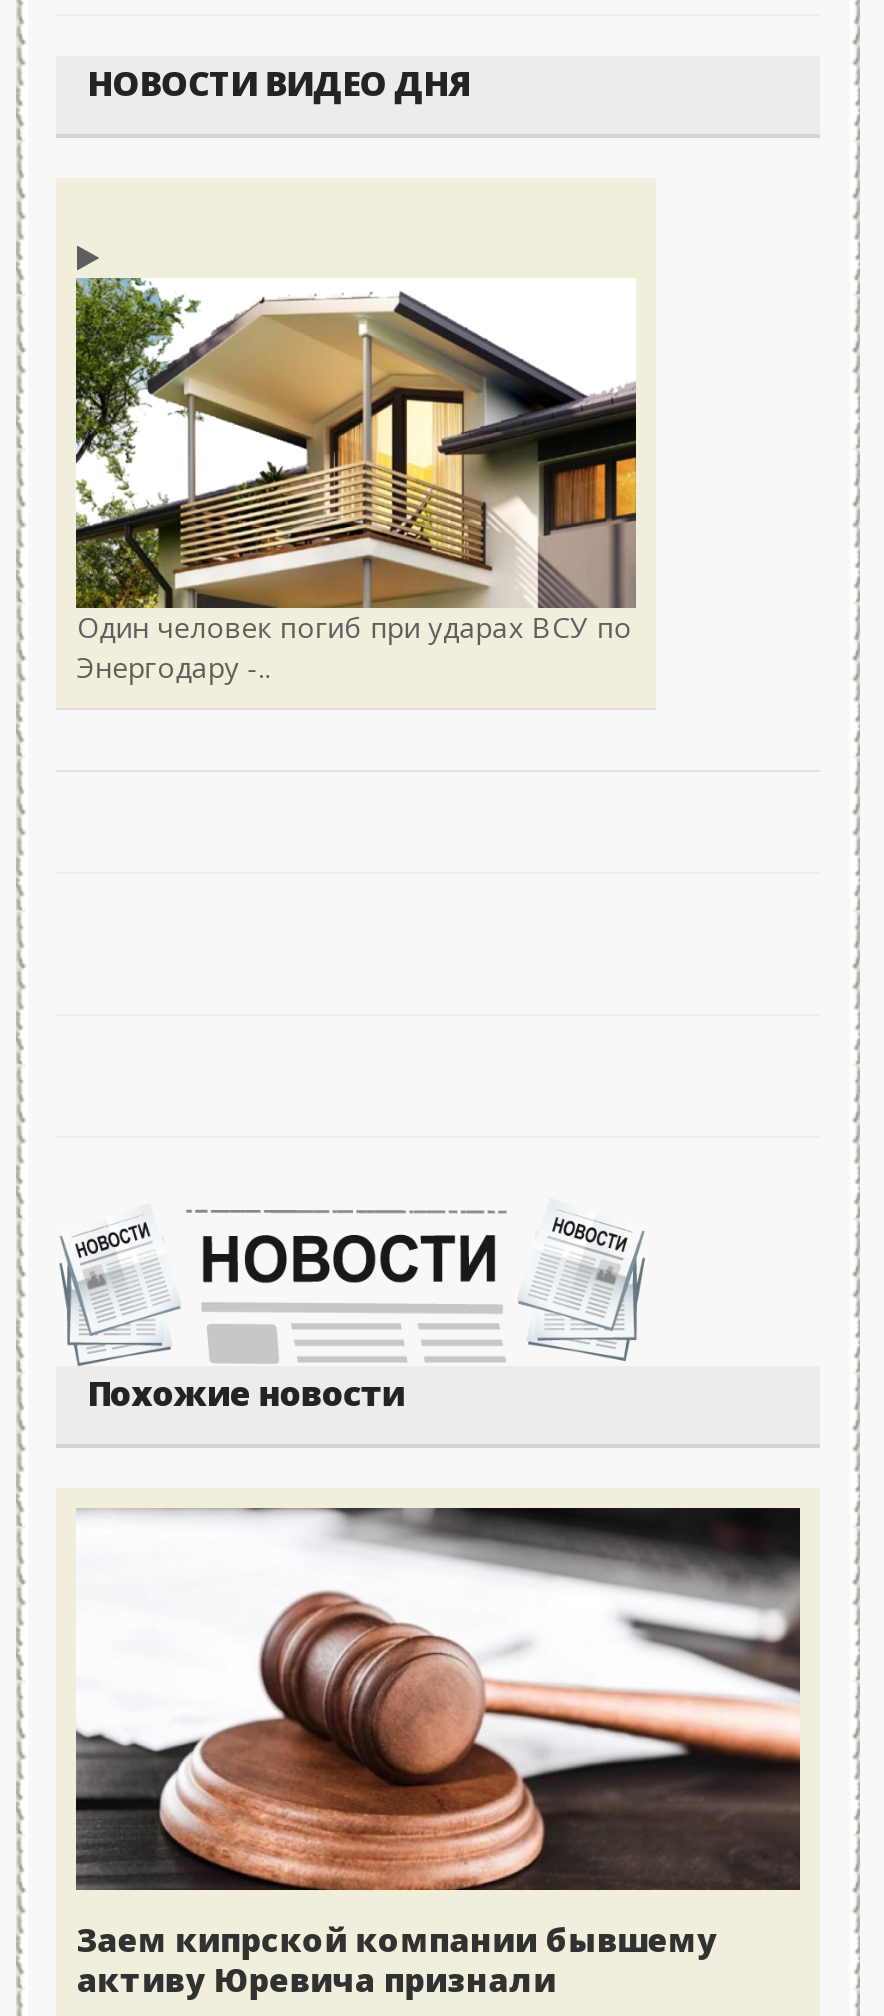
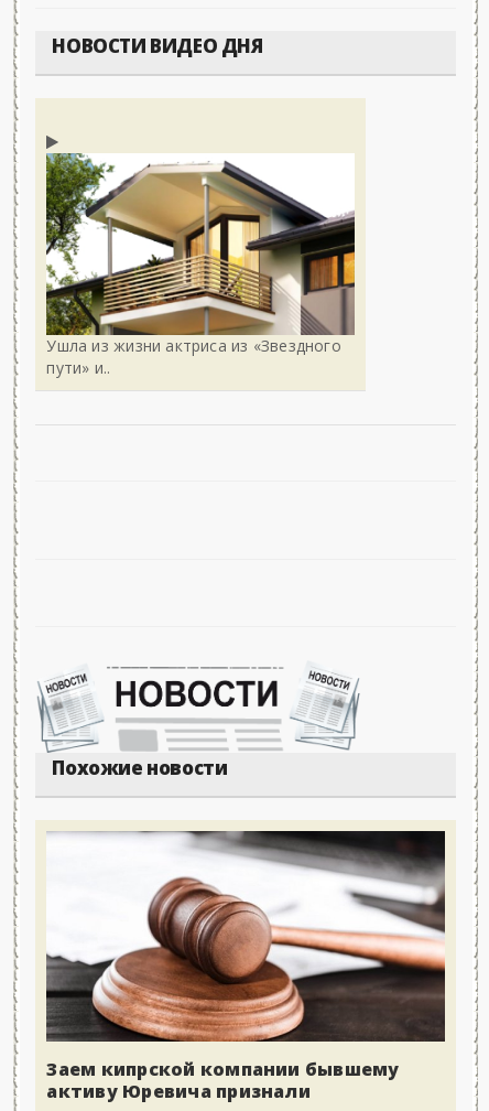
- Один человек погиб при ударах ВСУ по
- Энергодару -..
+ Ушла из жизни актриса из «Звездного
+ пути» и..
